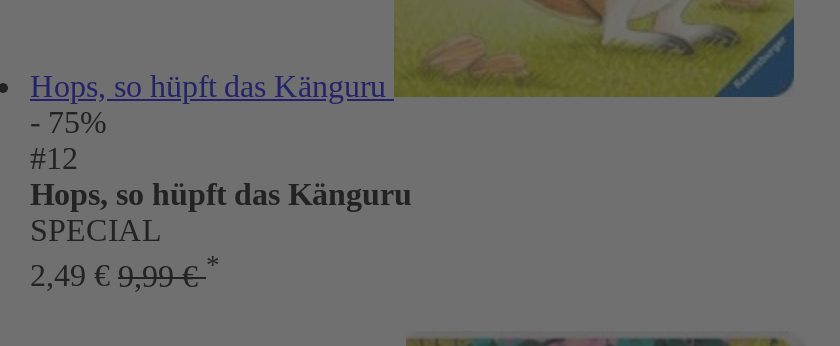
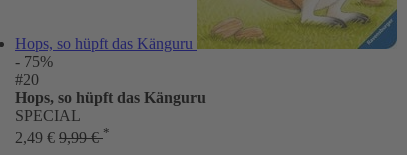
- #12
+ #20
